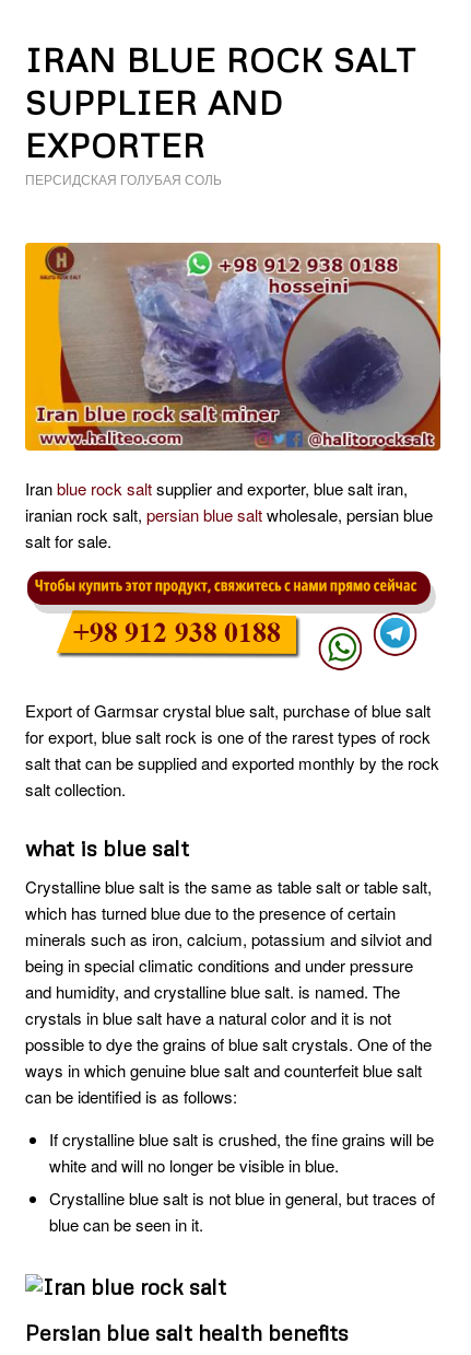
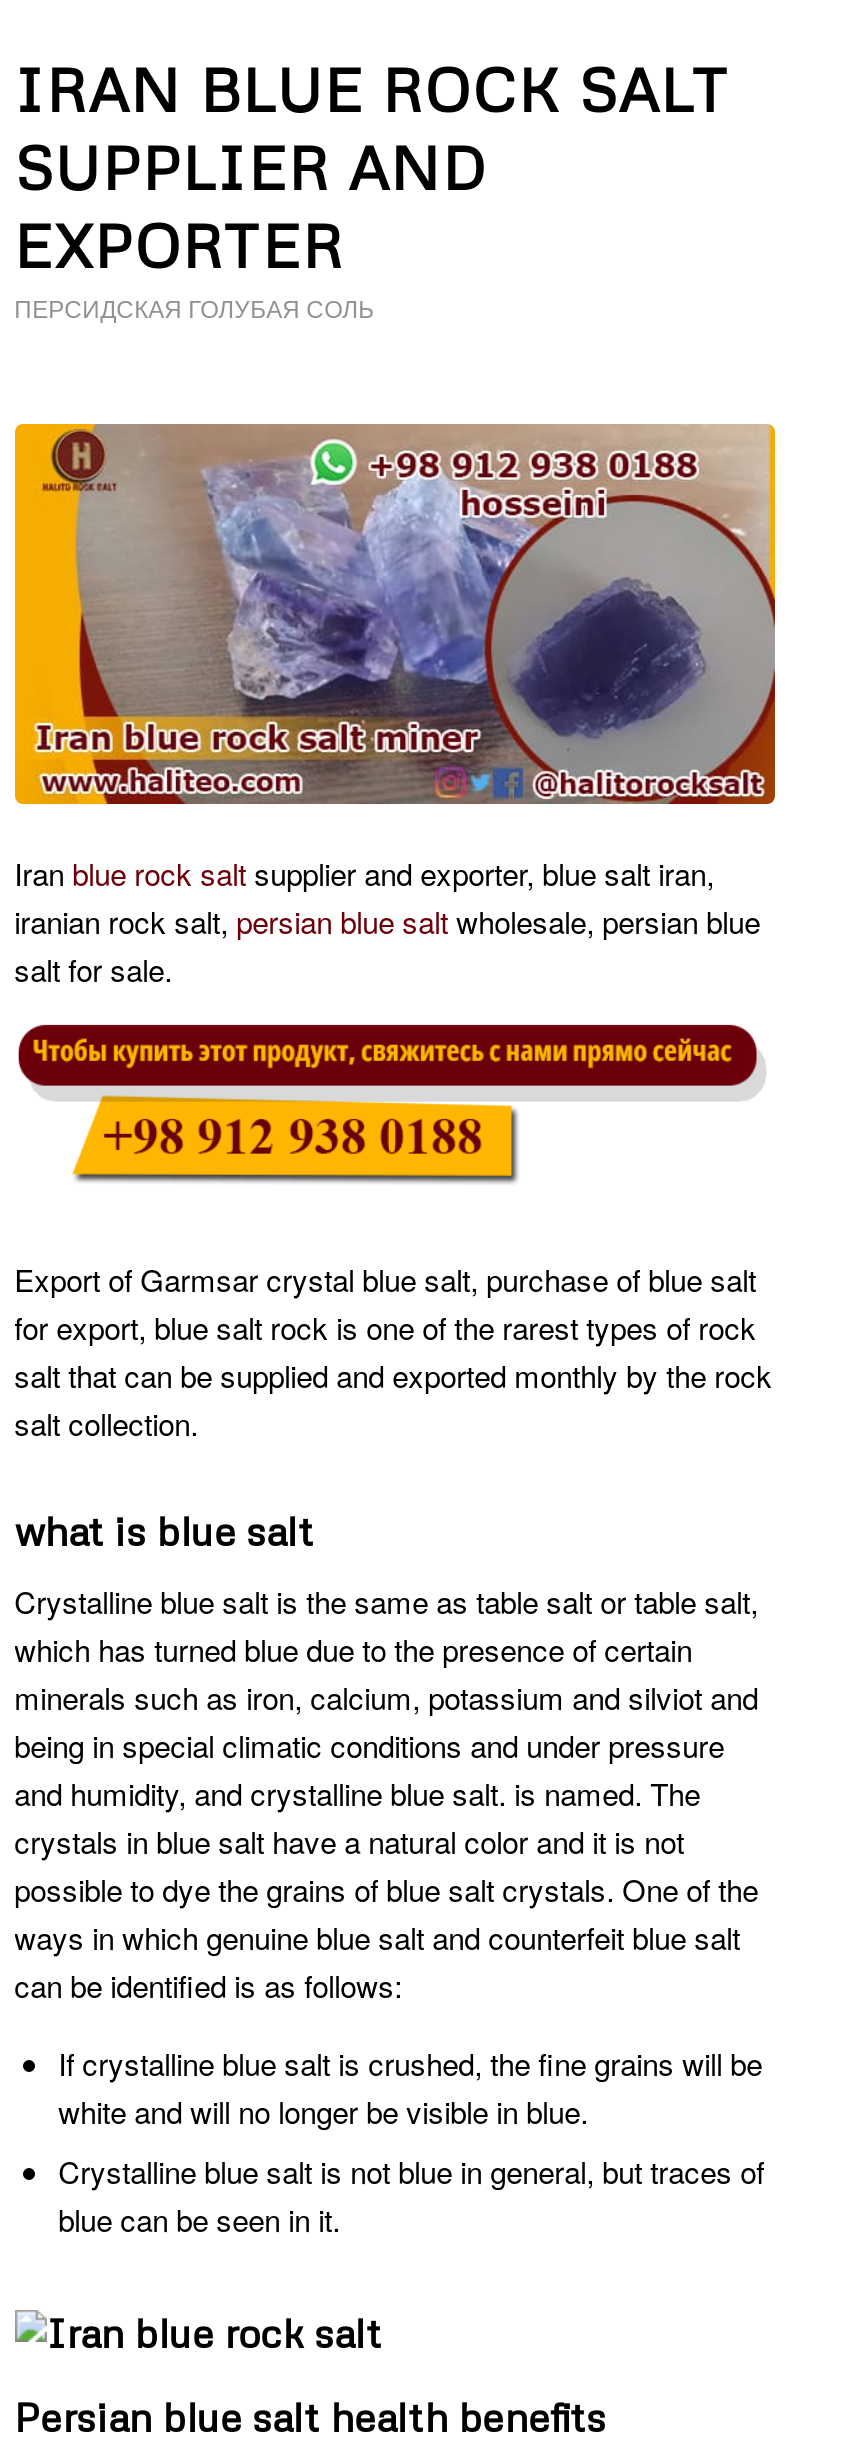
- [image]

- [image]
